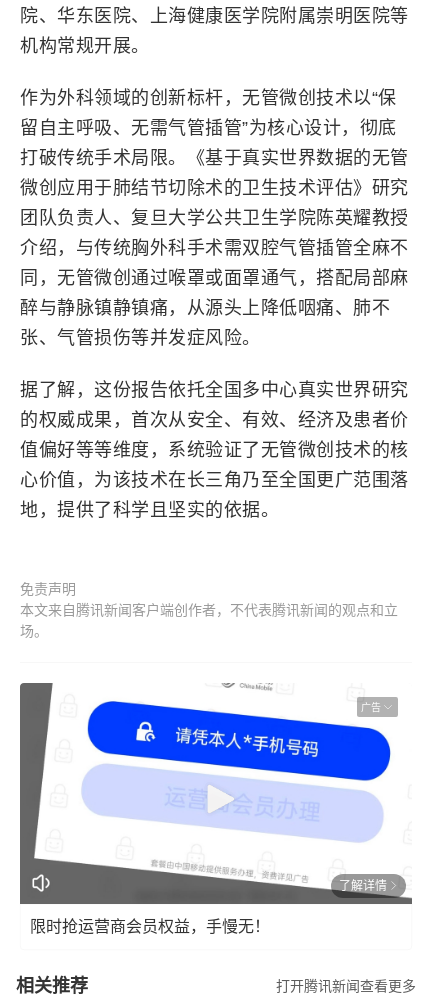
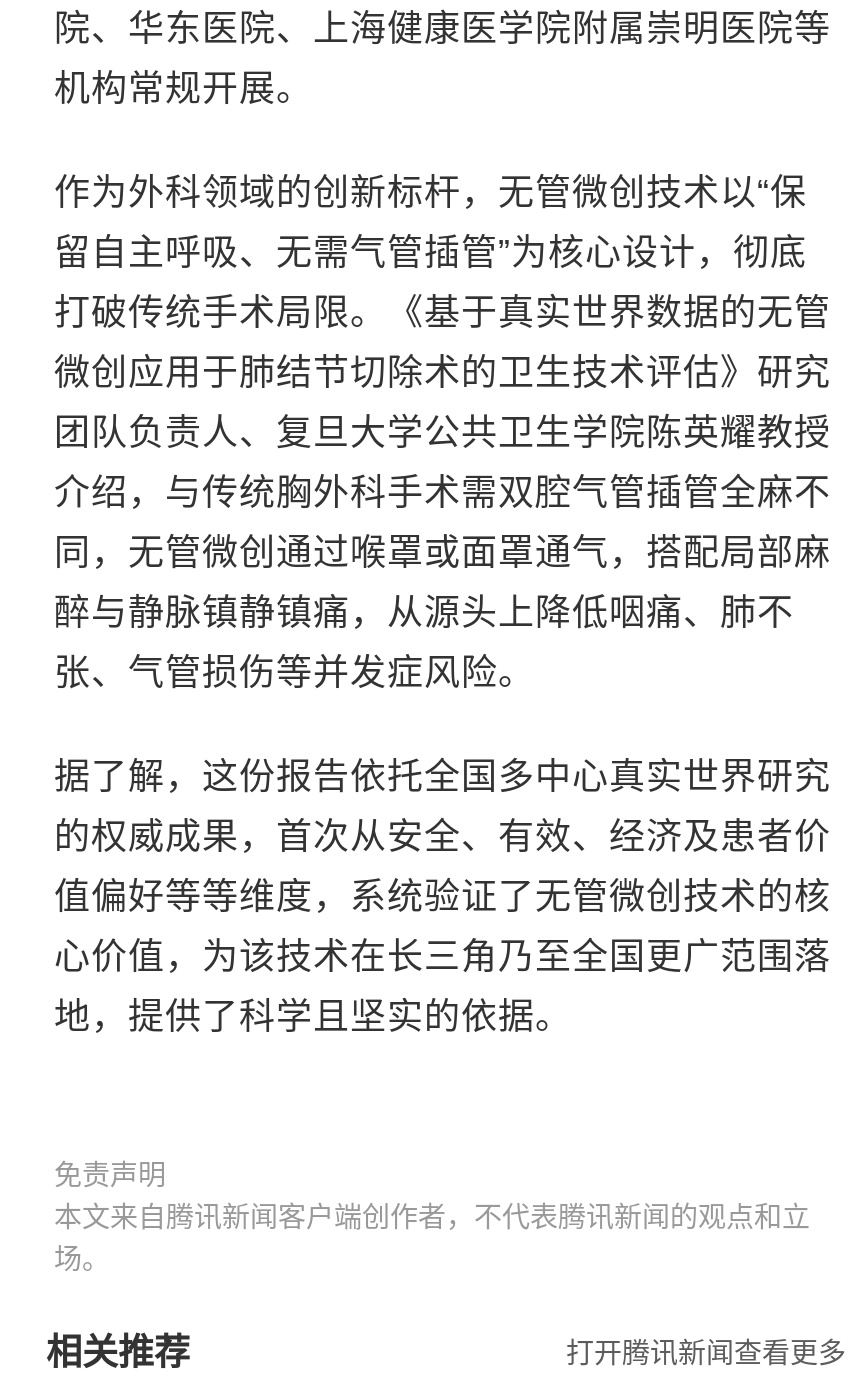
- [image]
- 广告

- 了解详情
- 限时抢运营商会员权益，手慢无！
